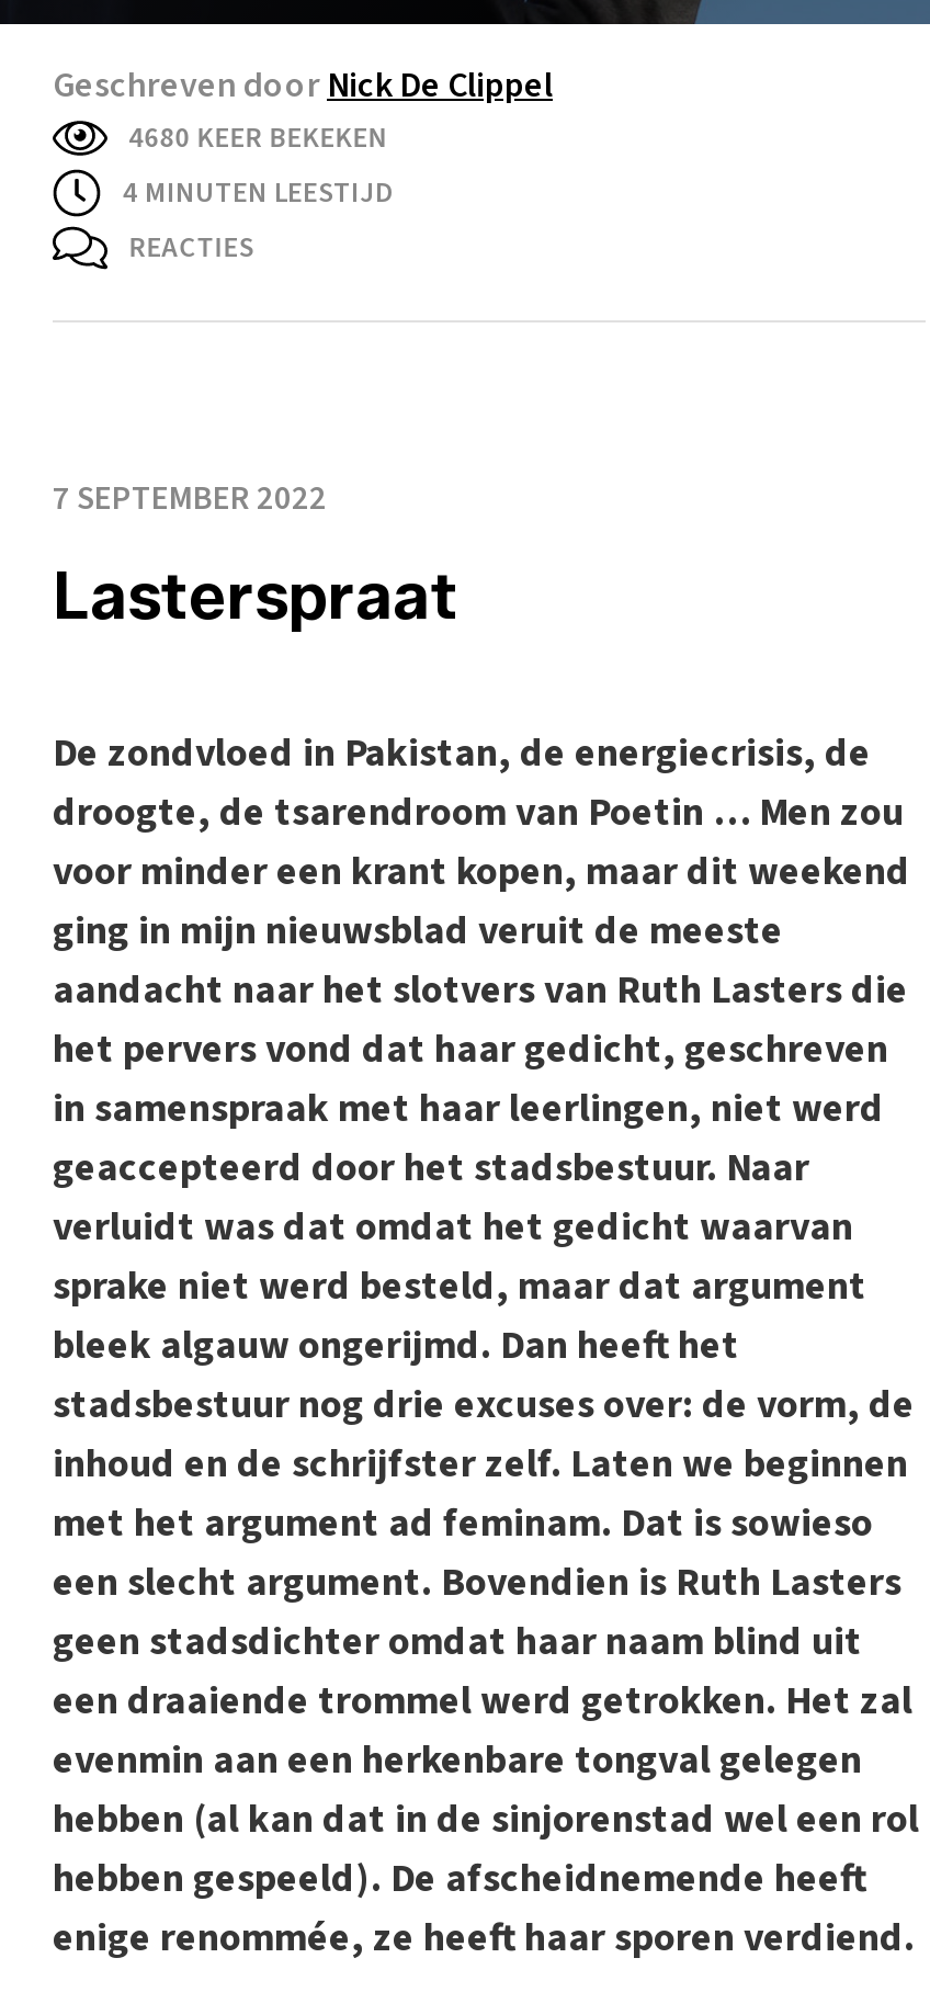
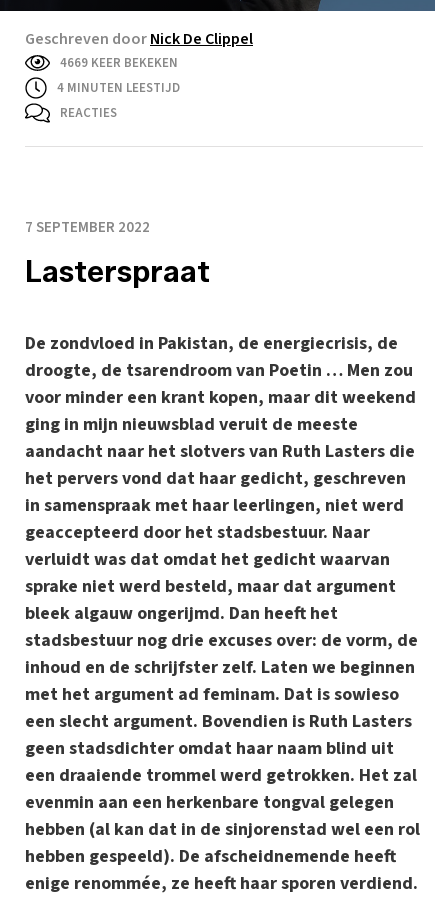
- 4680 KEER BEKEKEN
+ 4669 KEER BEKEKEN
